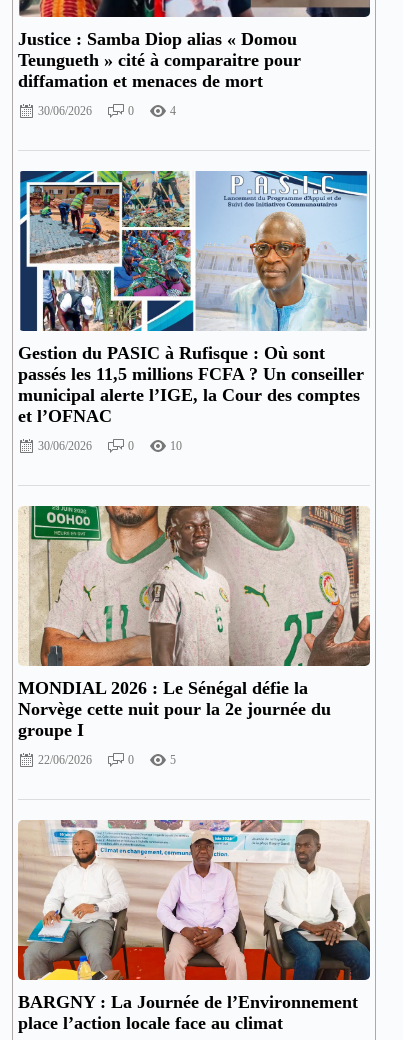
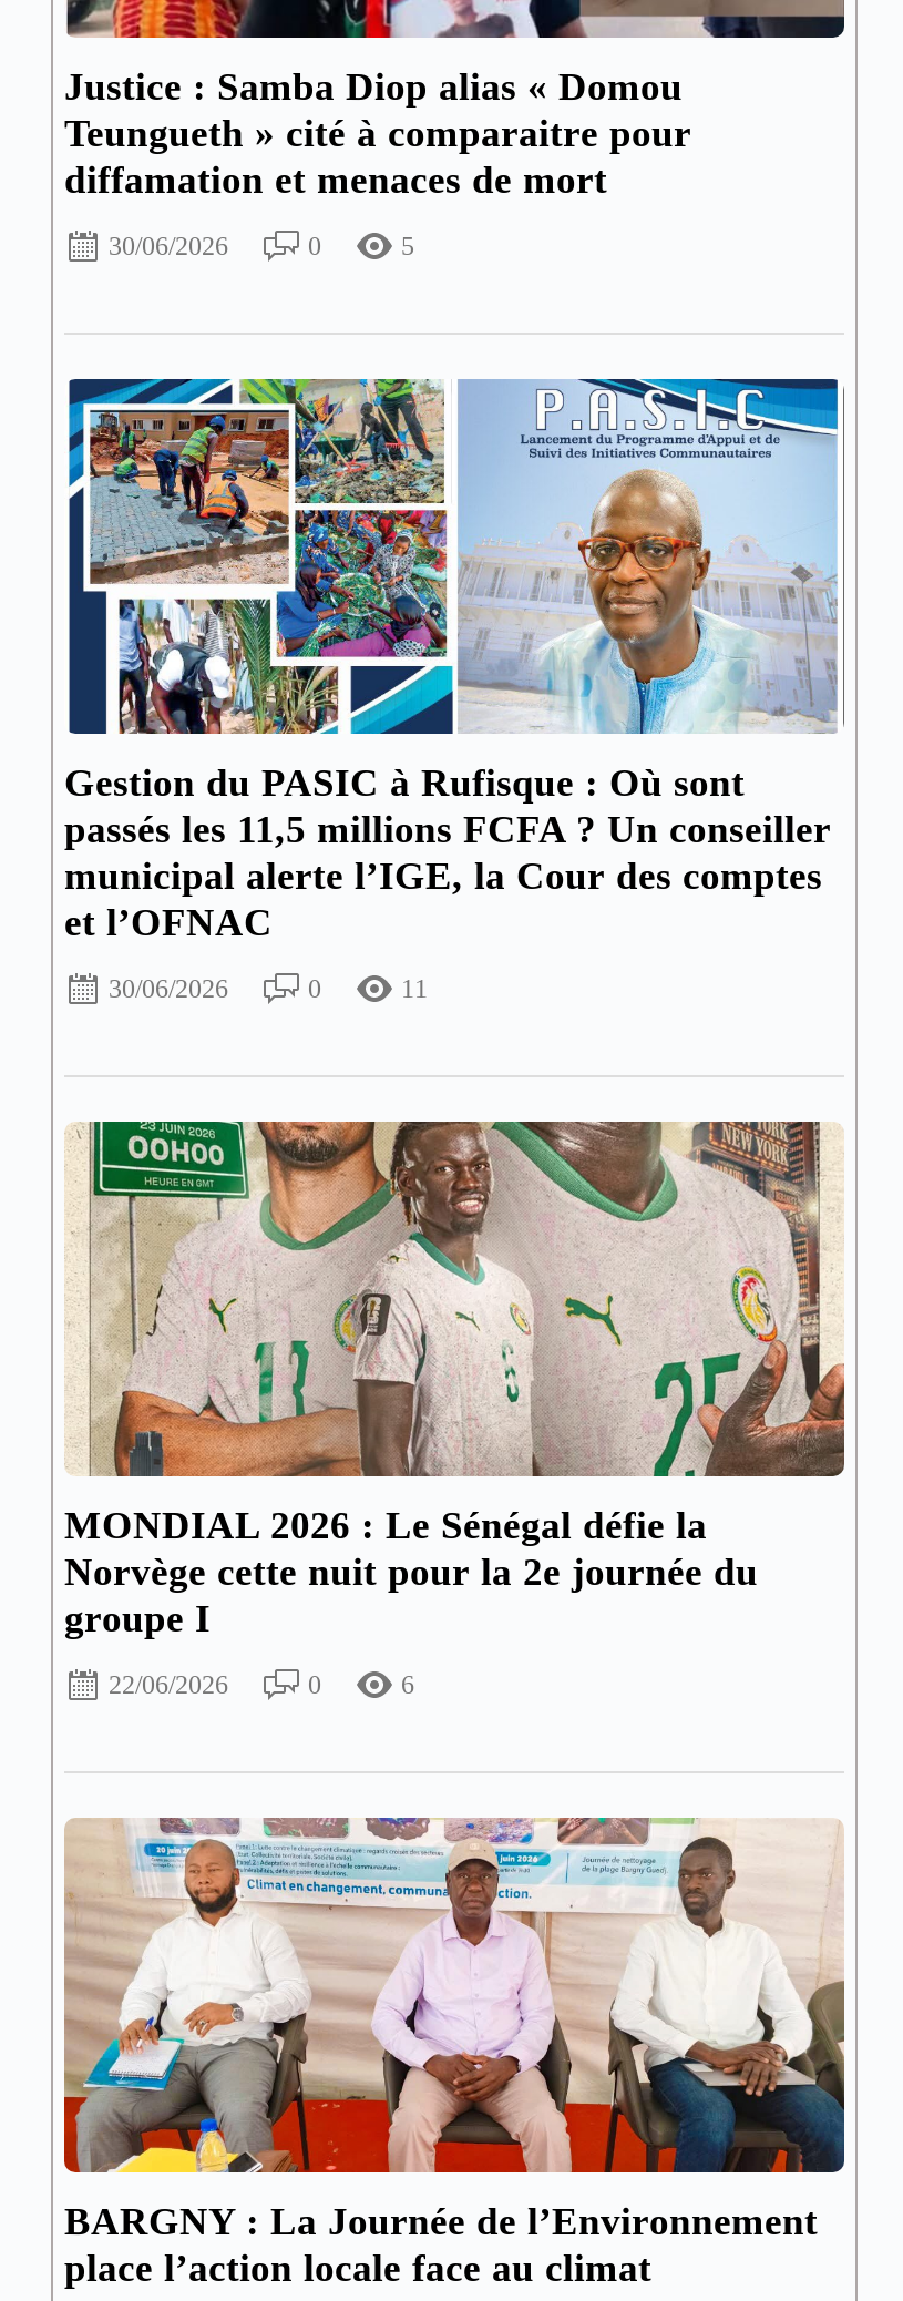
- 4
+ 5

- 10
+ 11

- 5
+ 6
